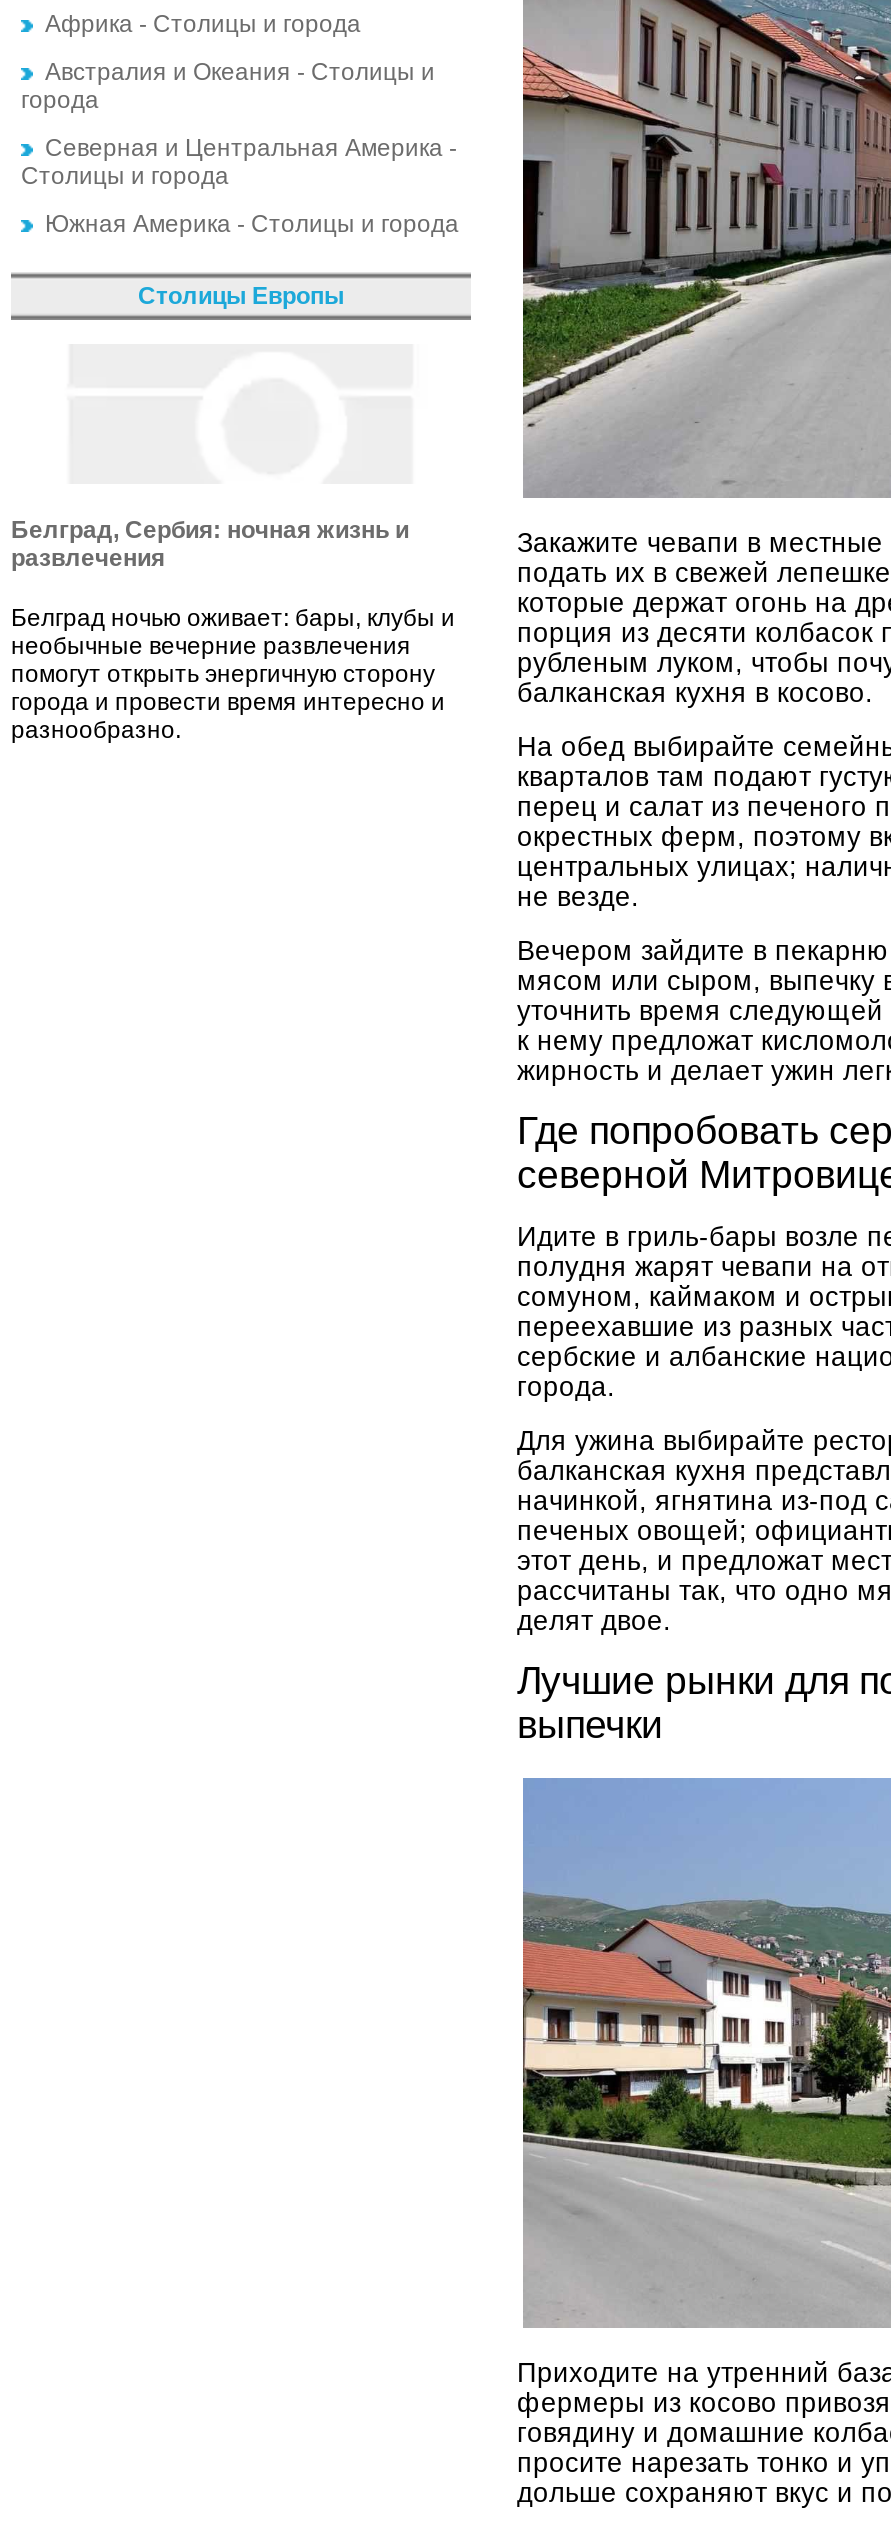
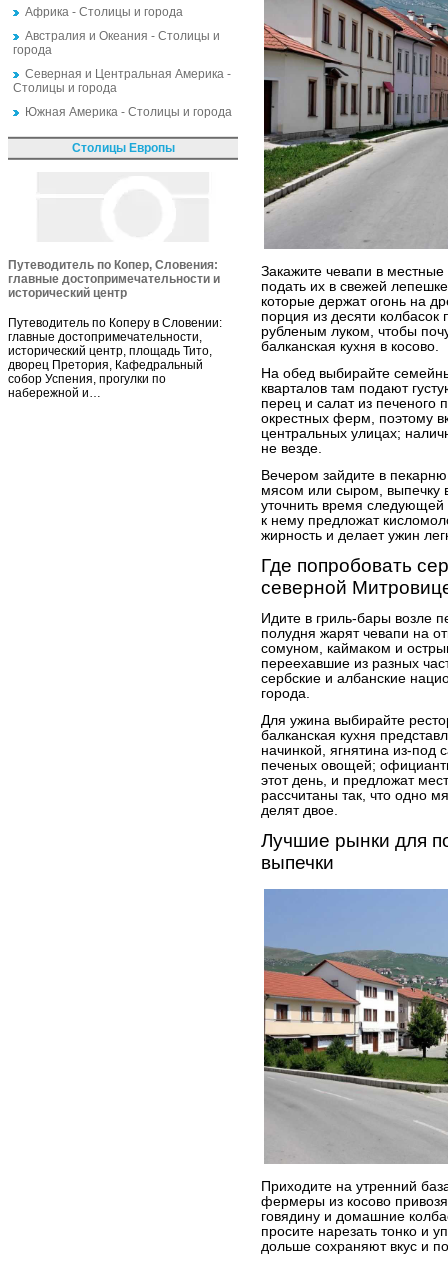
- Белград, Сербия: ночная жизнь и
- развлечения
+ Путеводитель по Копер, Словения:
+ главные достопримечательности и
+ исторический центр

- Белград ночью оживает: бары, клубы и
- необычные вечерние развлечения
- помогут открыть энергичную сторону
- города и провести время интересно и
- разнообразно.
+ Путеводитель по Коперу в Словении:
+ главные достопримечательности,
+ исторический центр, площадь Тито,
+ дворец Претория, Кафедральный
+ собор Успения, прогулки по
+ набережной и…
